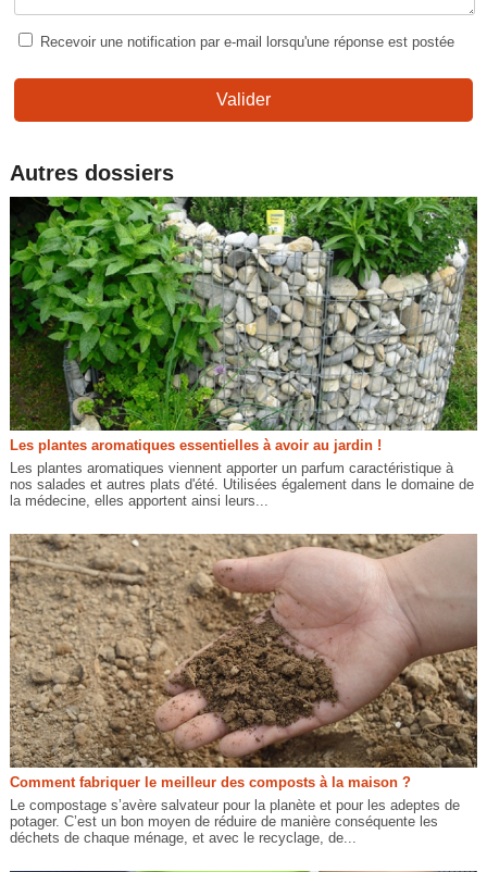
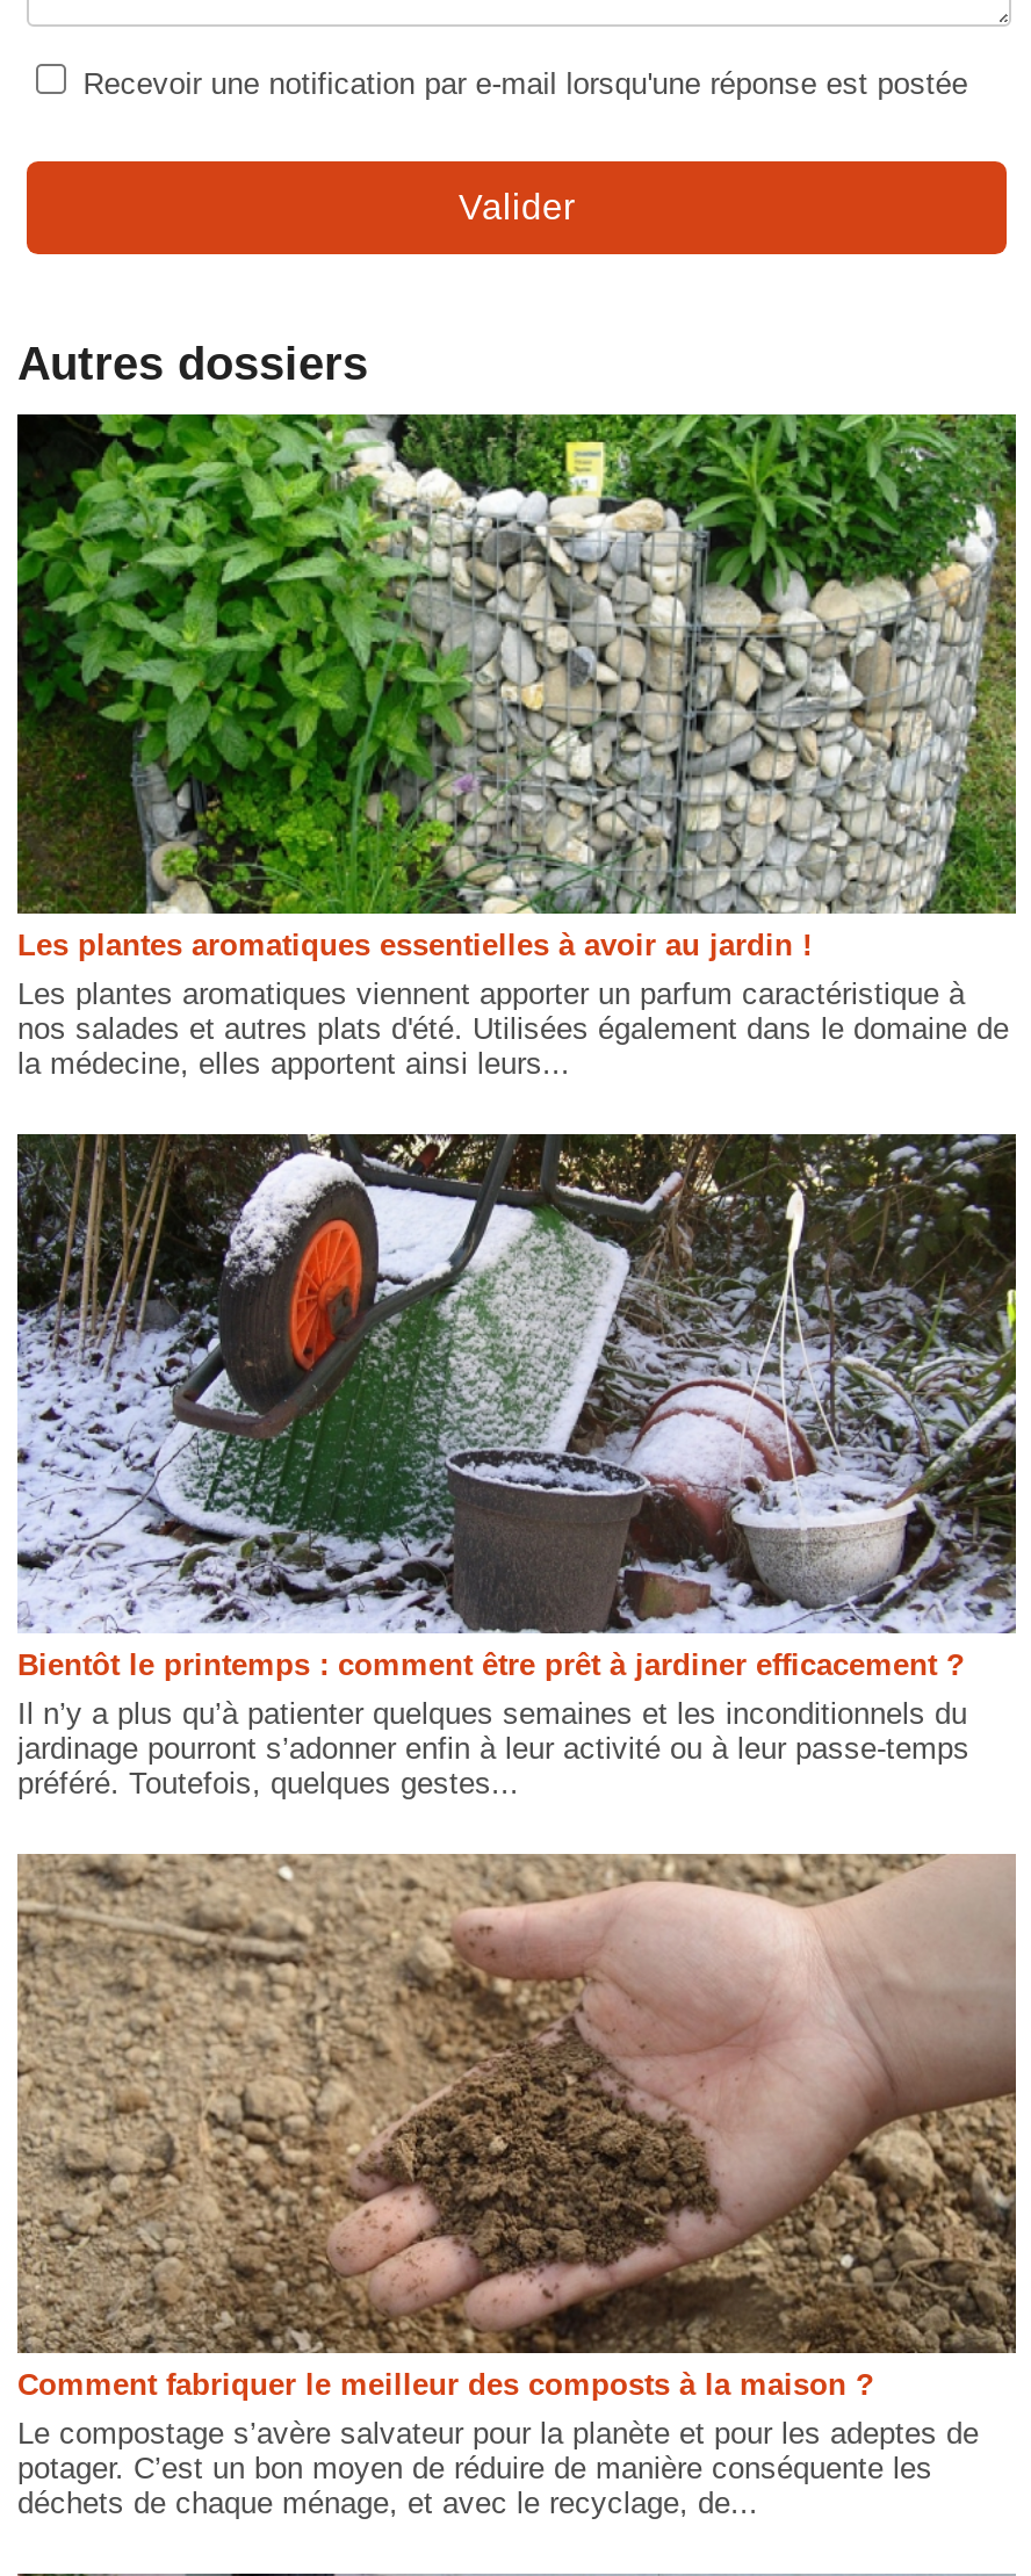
+ [image]
+ Bientôt le printemps : comment être prêt à jardiner efficacement ?
+ Il n’y a plus qu’à patienter quelques semaines et les inconditionnels du
+ jardinage pourront s’adonner enfin à leur activité ou à leur passe-temps
+ préféré. Toutefois, quelques gestes...
